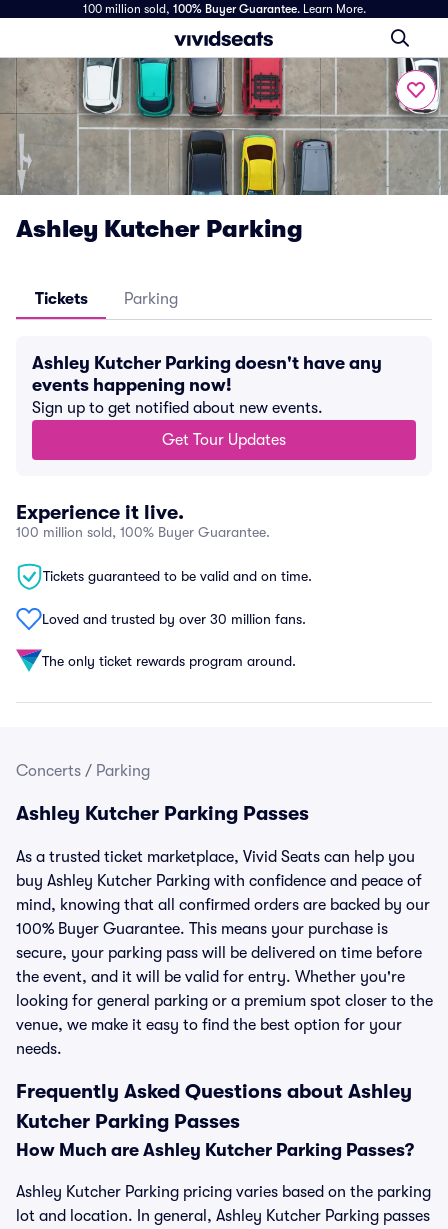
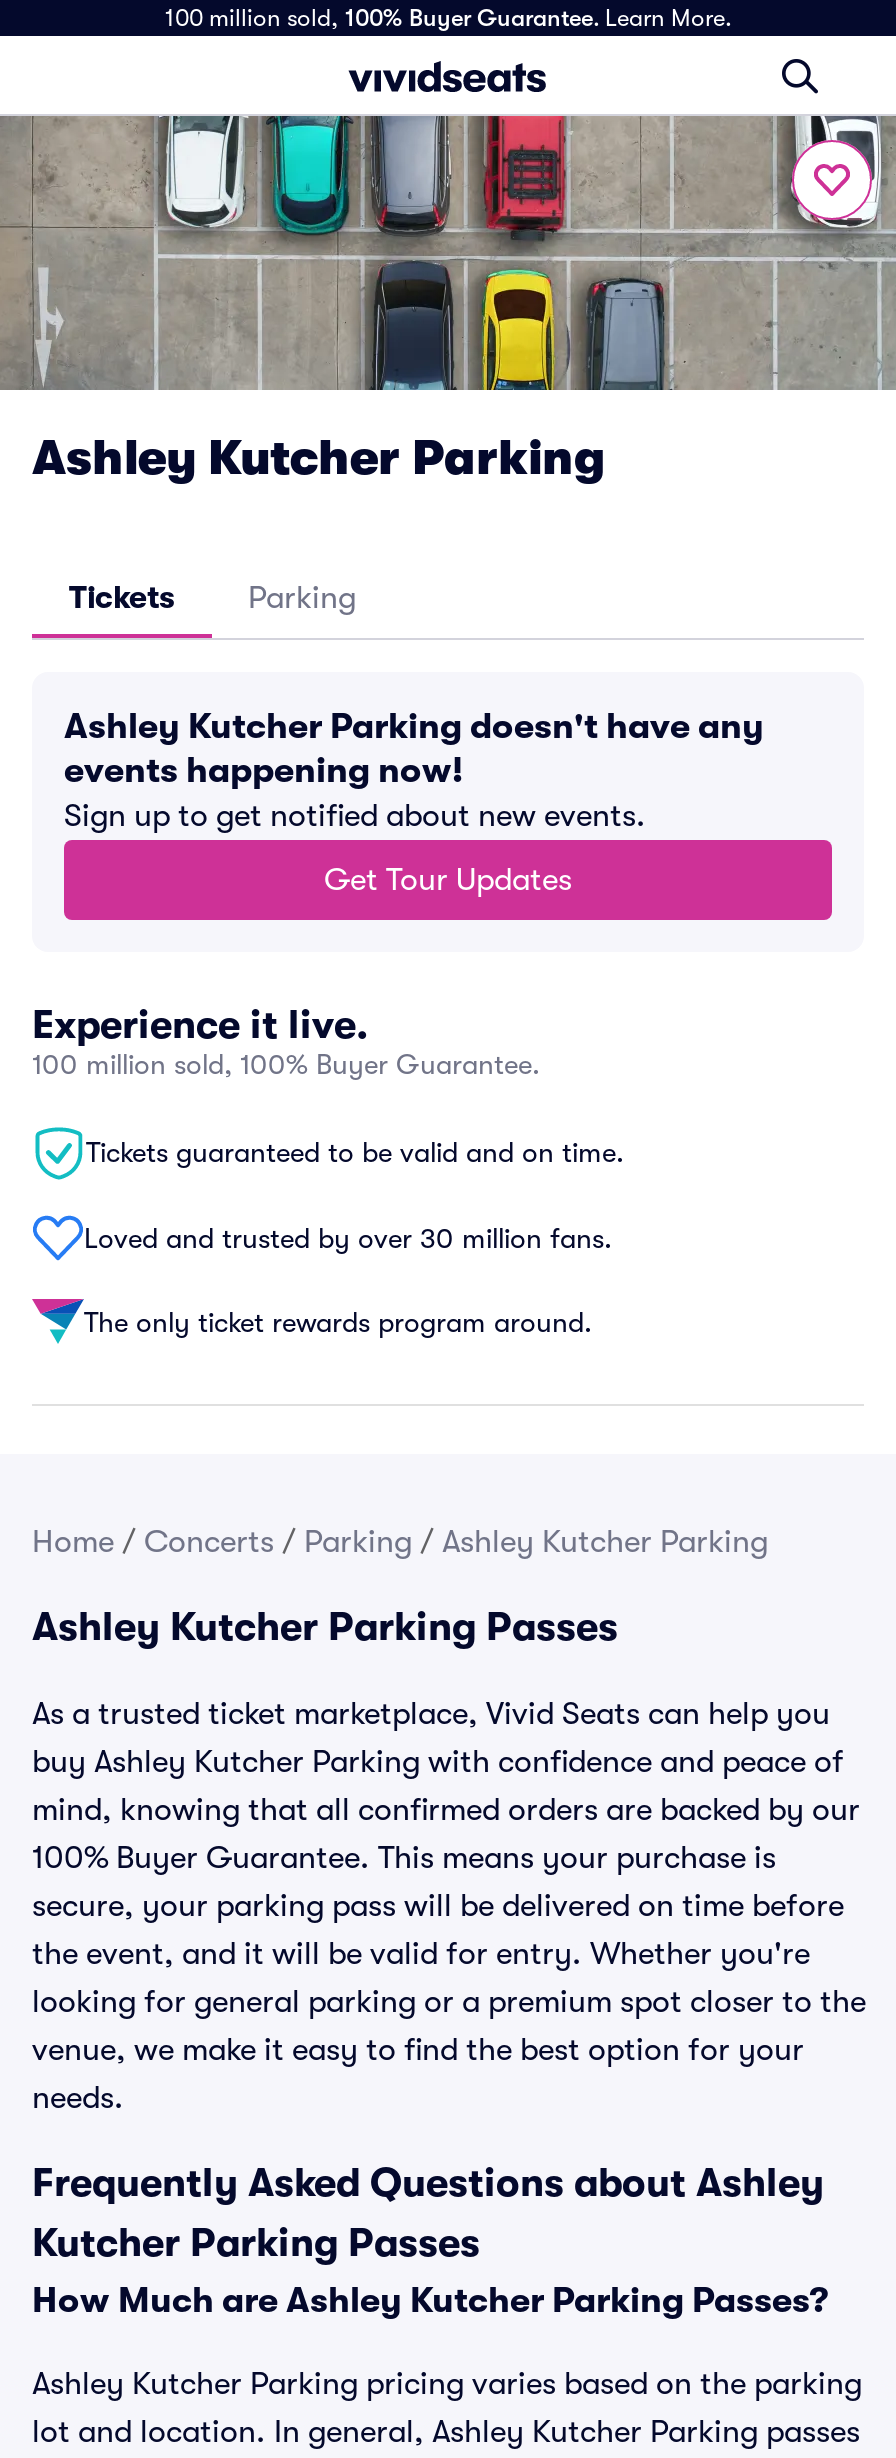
- Concerts / Parking
+ Home / Concerts / Parking / Ashley Kutcher Parking
